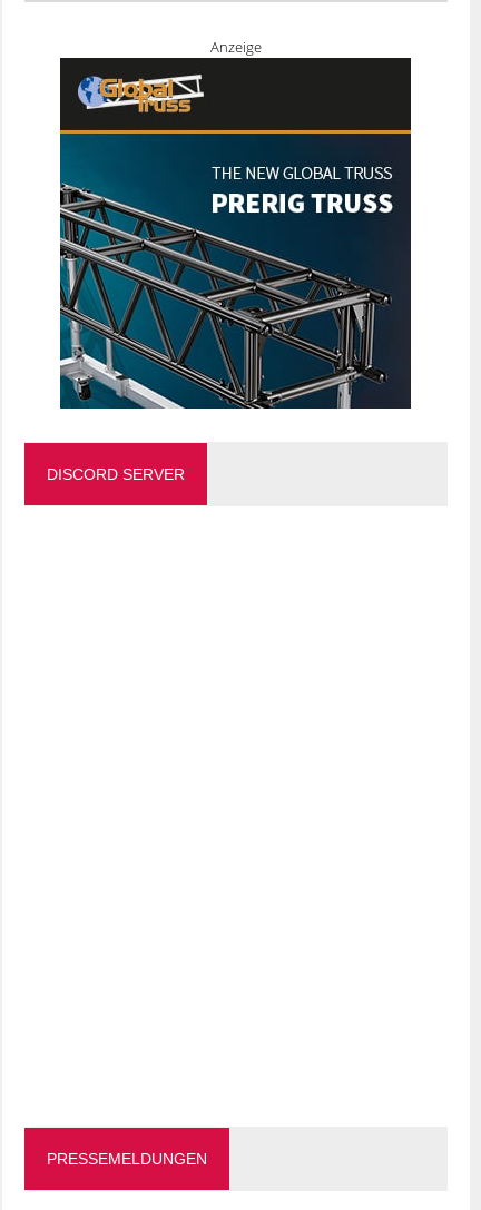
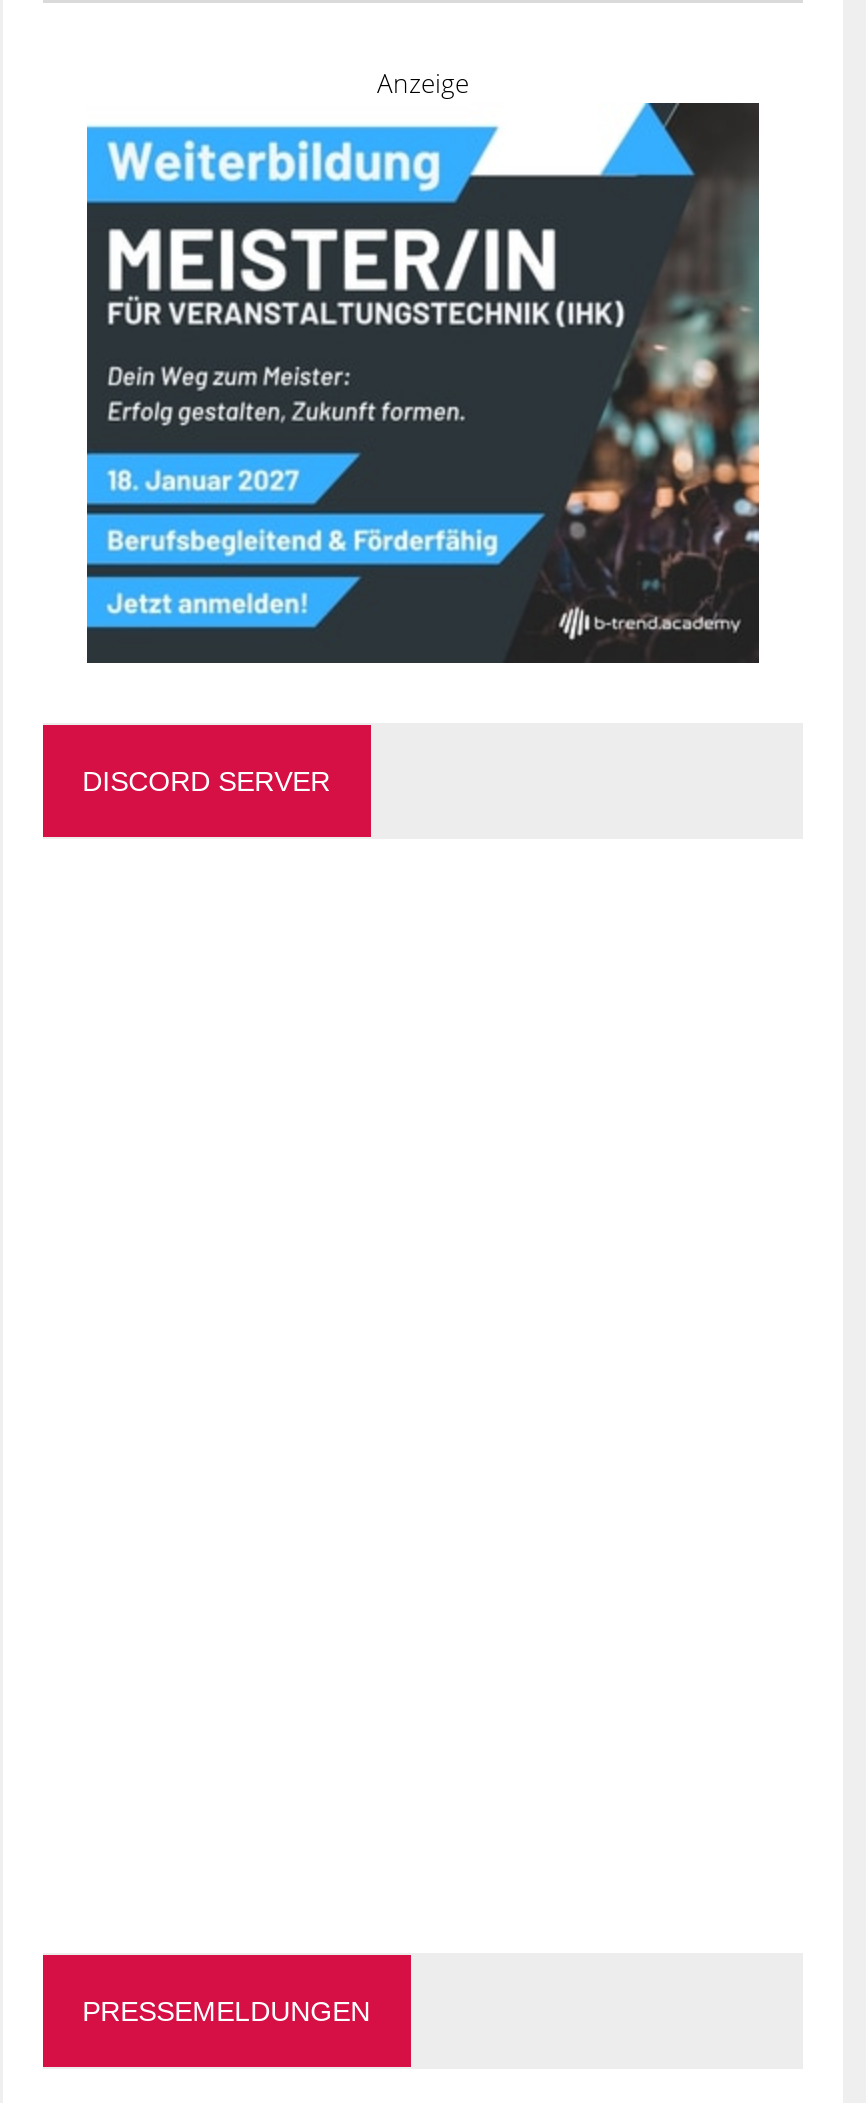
- [image]
+ [image]
